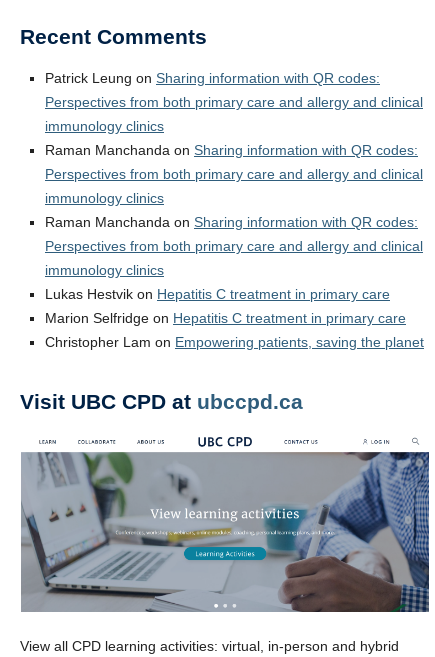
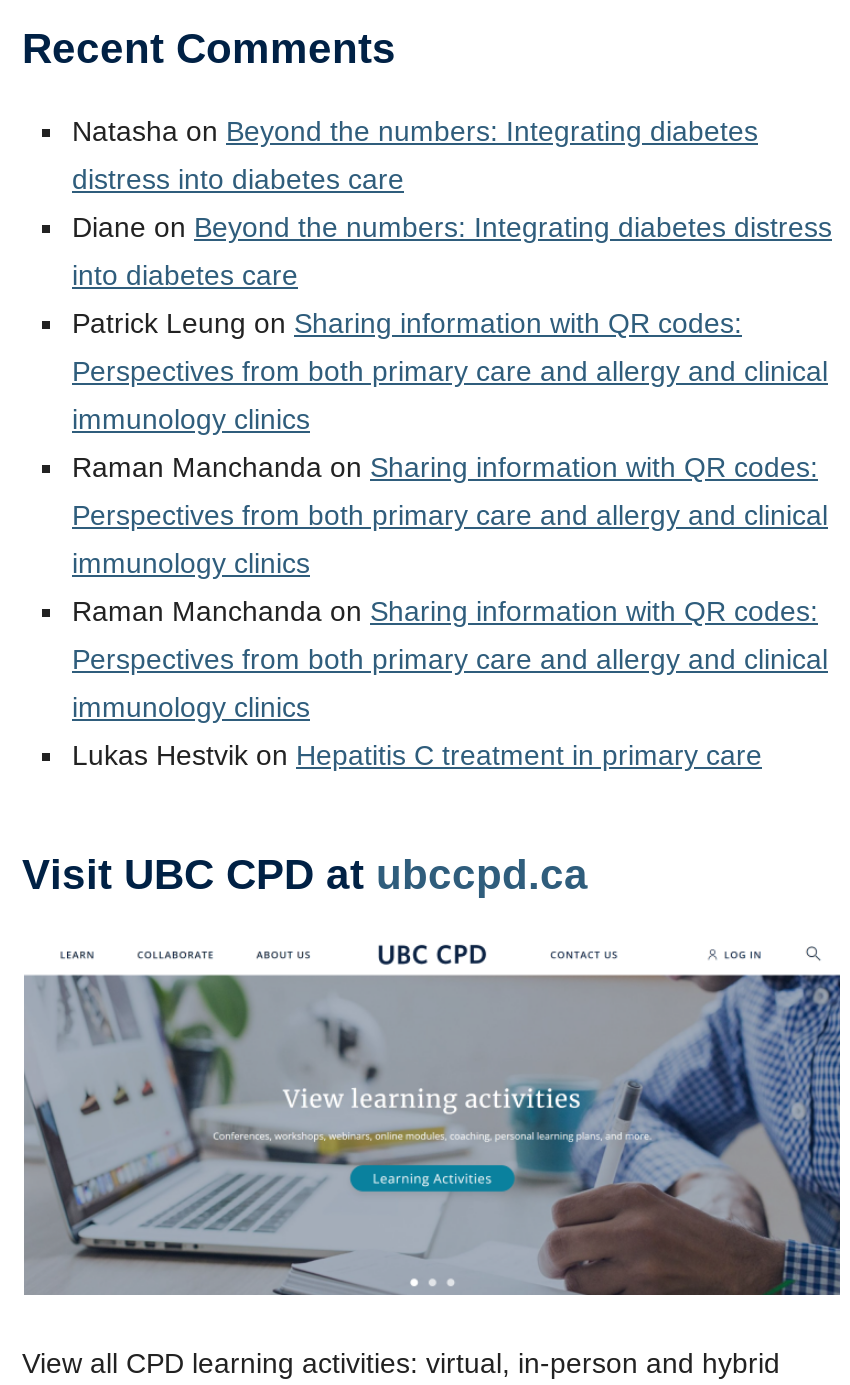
+ Natasha on Beyond the numbers: Integrating diabetes
+ distress into diabetes care
+ Diane on Beyond the numbers: Integrating diabetes distress
+ into diabetes care

moved down: Patrick Leung on Sharing information with QR codes: | Perspectives from both primary care and allergy and clinical | immunology clinics | ... | immunology clinics | Lukas Hestvik on Hepatitis C treatment in primary care

- Marion Selfridge on Hepatitis C treatment in primary care
- Christopher Lam on Empowering patients, saving the planet
